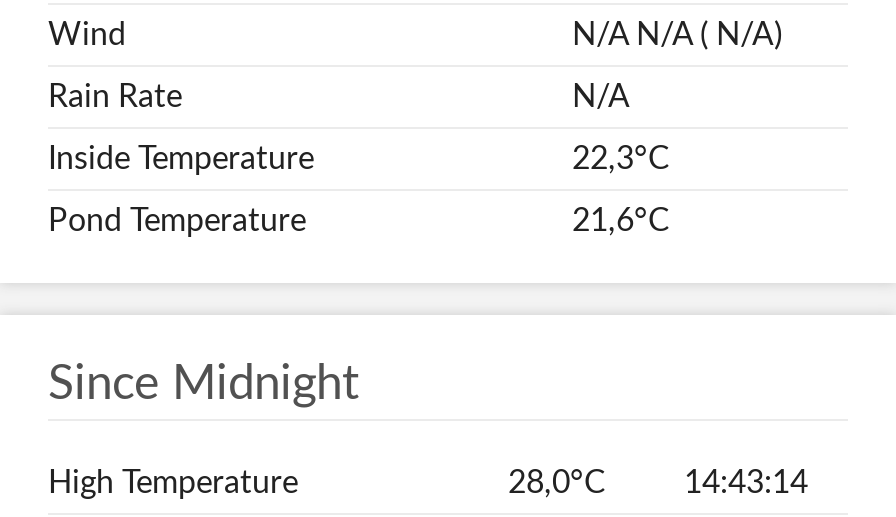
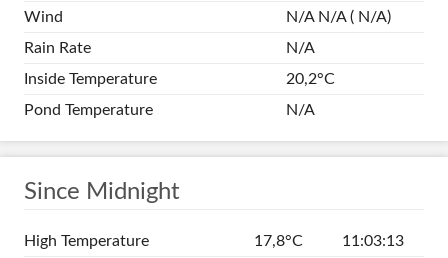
- 22,3°C
+ 20,2°C

- 21,6°C
+ N/A

- 28,0°C
- 14:43:14
+ 17,8°C
+ 11:03:13
